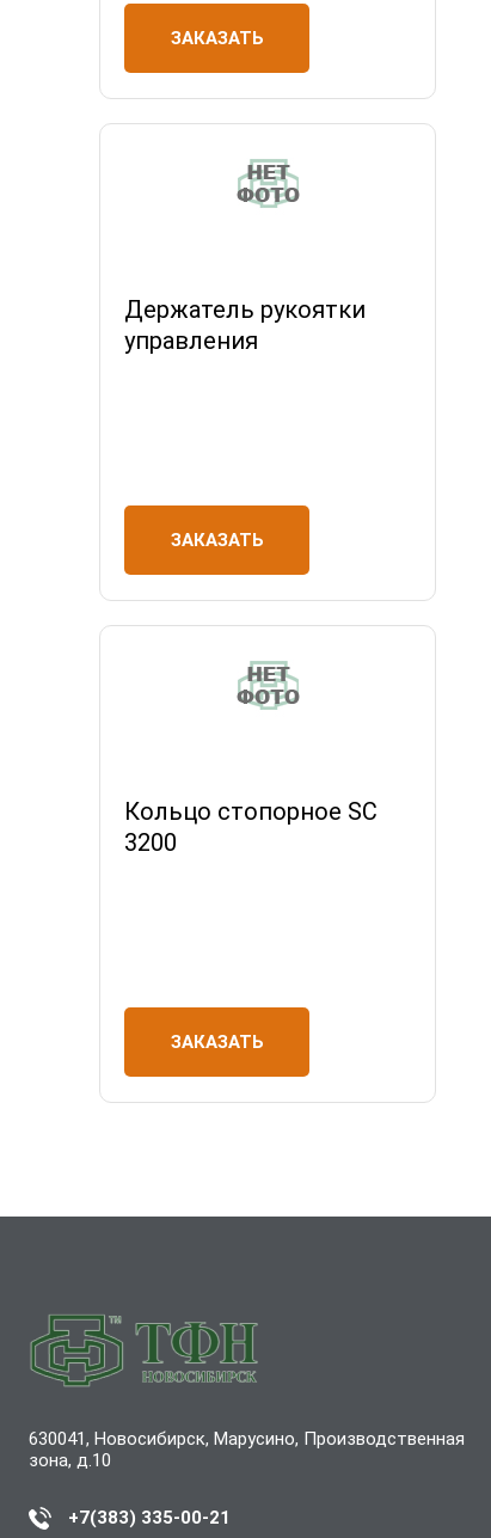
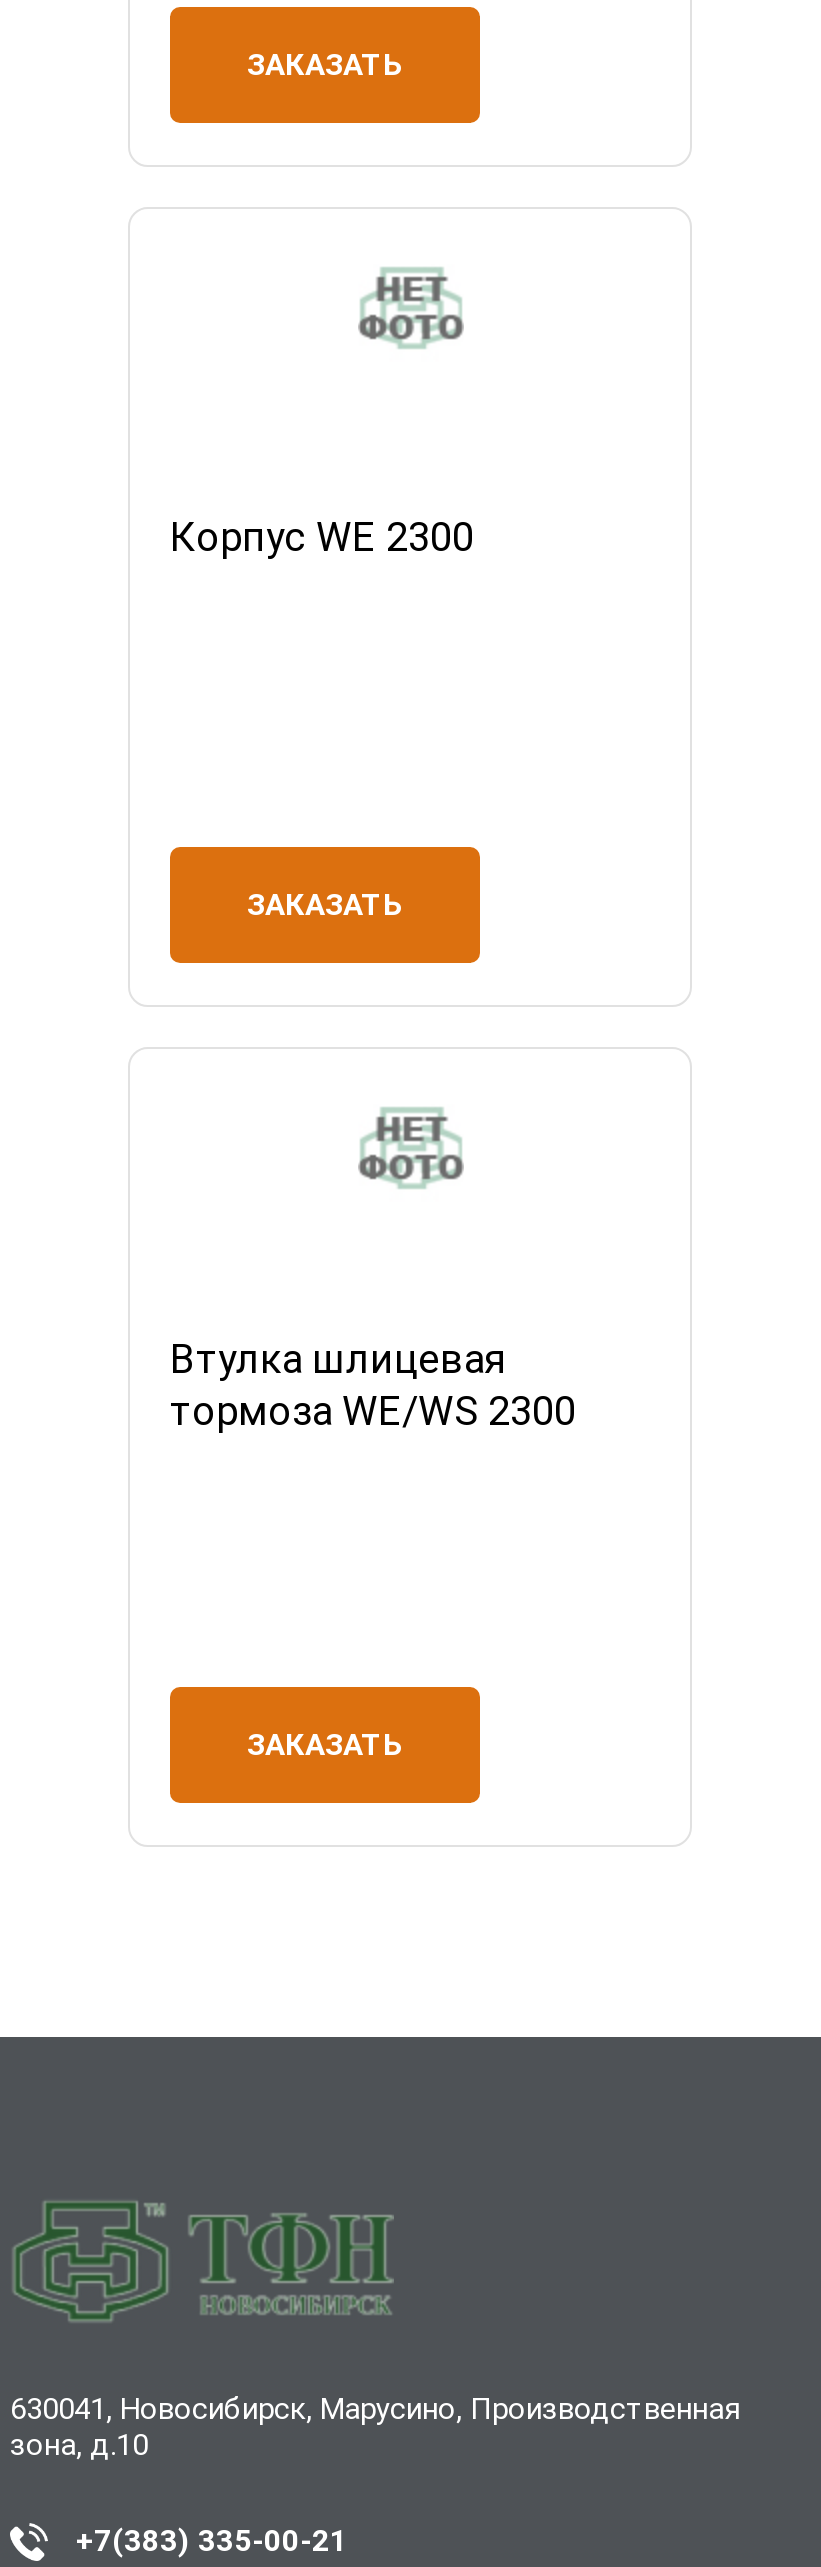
- Держатель рукоятки
- управления
+ Корпус WE 2300

- Кольцо стопорное SC
- 3200
+ Втулка шлицевая
+ тормоза WE/WS 2300
